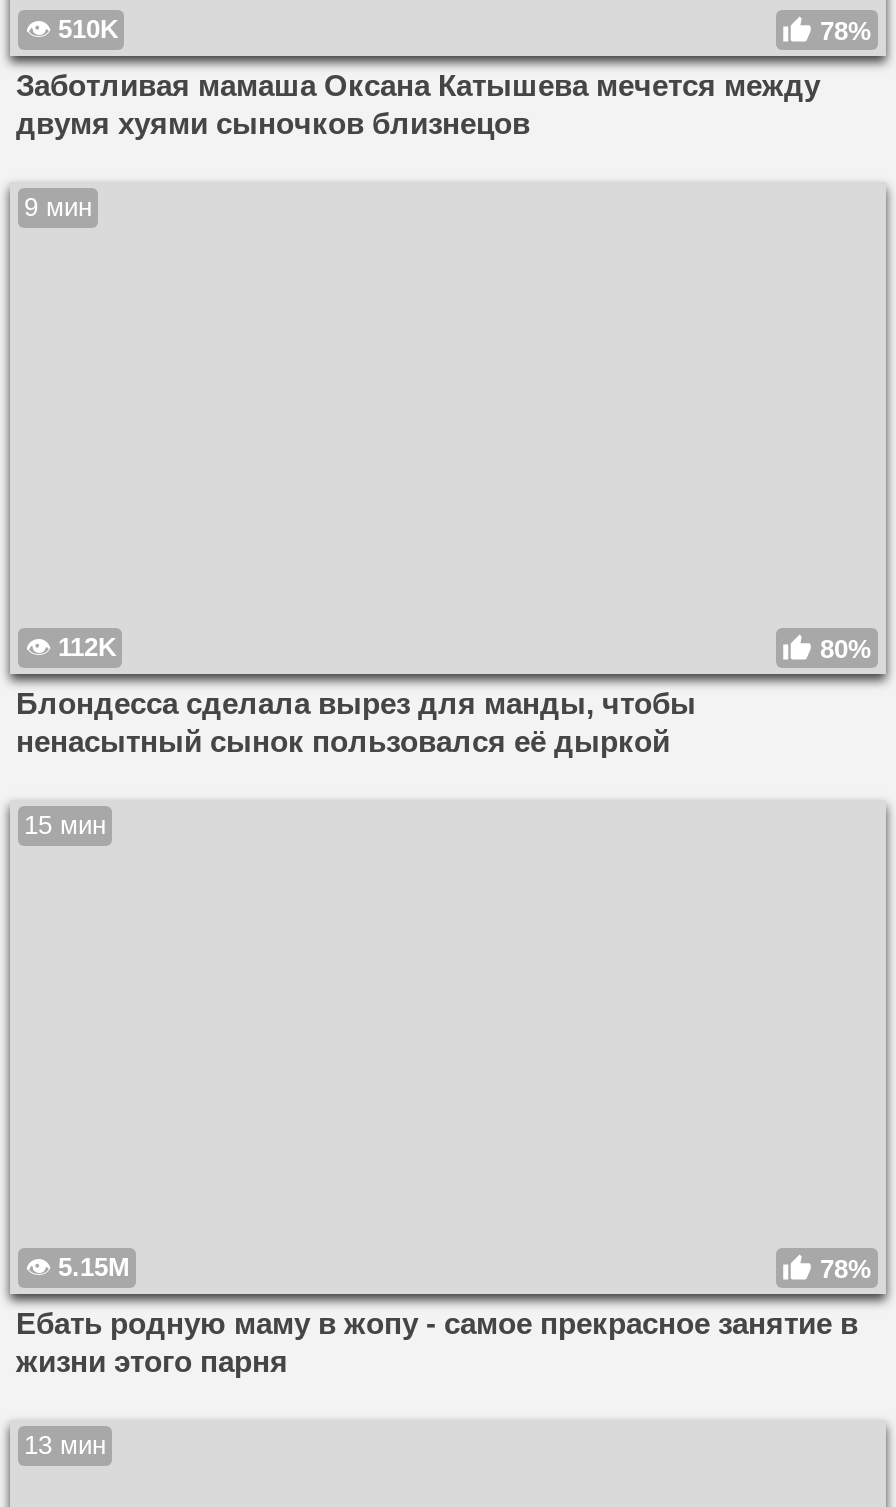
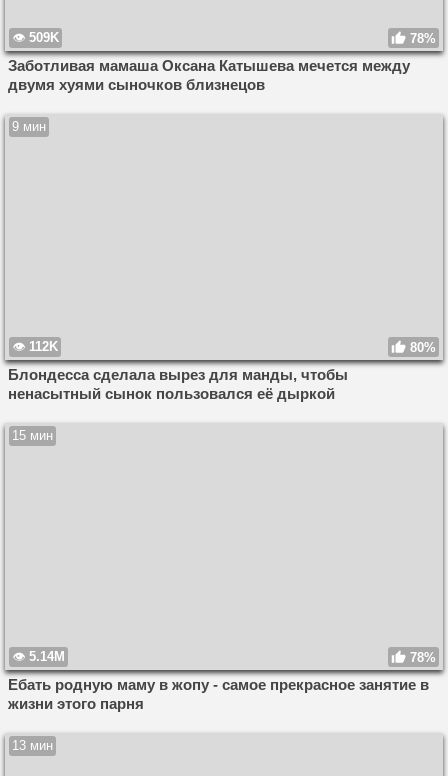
- 510K
+ 509K

- 5.15M
+ 5.14M
